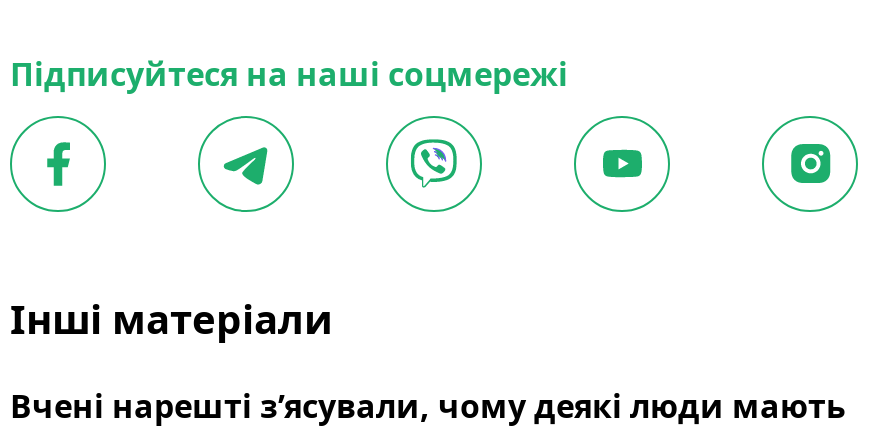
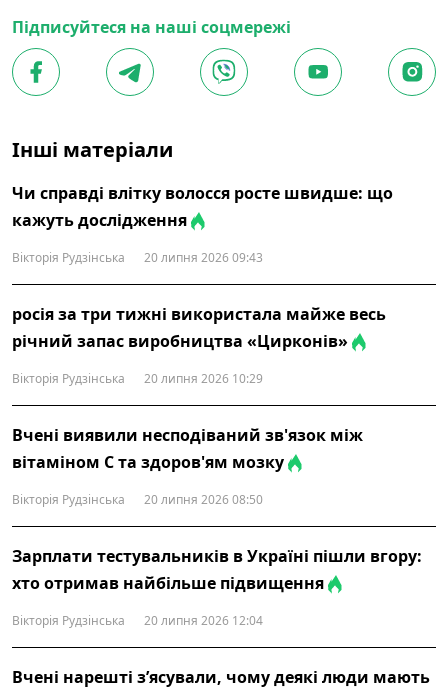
+ Чи справді влітку волосся росте швидше: що
+ кажуть дослідження
+ Вікторія Рудзінська
+ 20 липня 2026 09:43
+ росія за три тижні використала майже весь
+ річний запас виробництва «Цирконів»
+ Вікторія Рудзінська
+ 20 липня 2026 10:29
+ Вчені виявили несподіваний зв'язок між
+ вітаміном С та здоров'ям мозку
+ Вікторія Рудзінська
+ 20 липня 2026 08:50
+ Зарплати тестувальників в Україні пішли вгору:
+ хто отримав найбільше підвищення
+ Вікторія Рудзінська
+ 20 липня 2026 12:04
